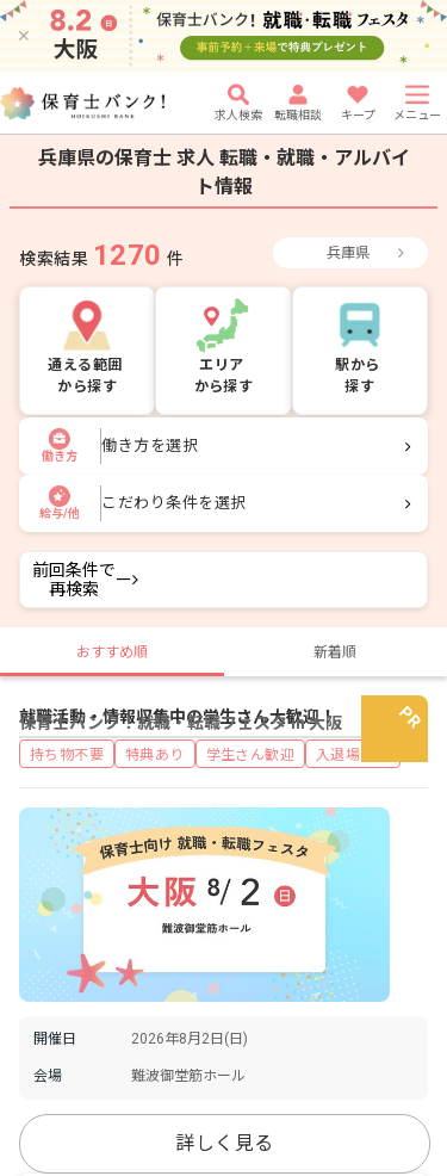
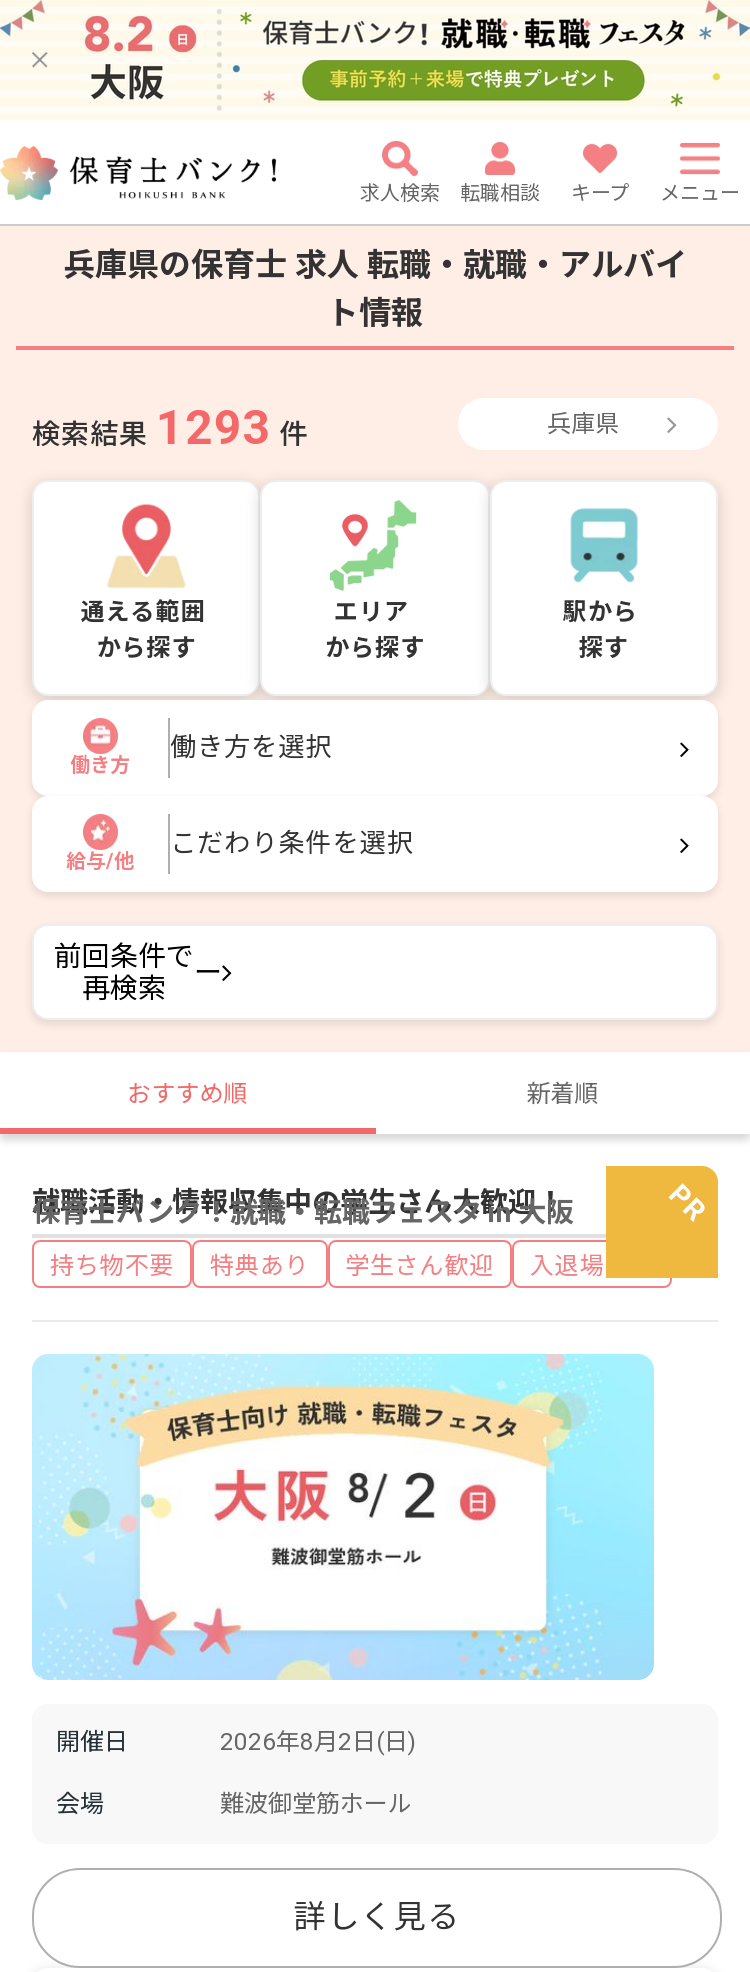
- 検索結果1270件
+ 検索結果1293件
